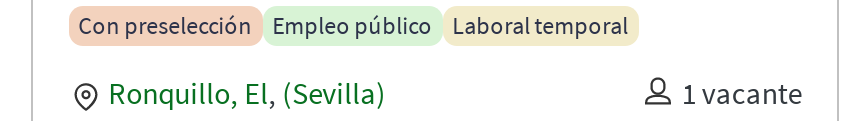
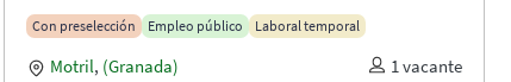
- Ronquillo, El, (Sevilla)
+ Motril, (Granada)
